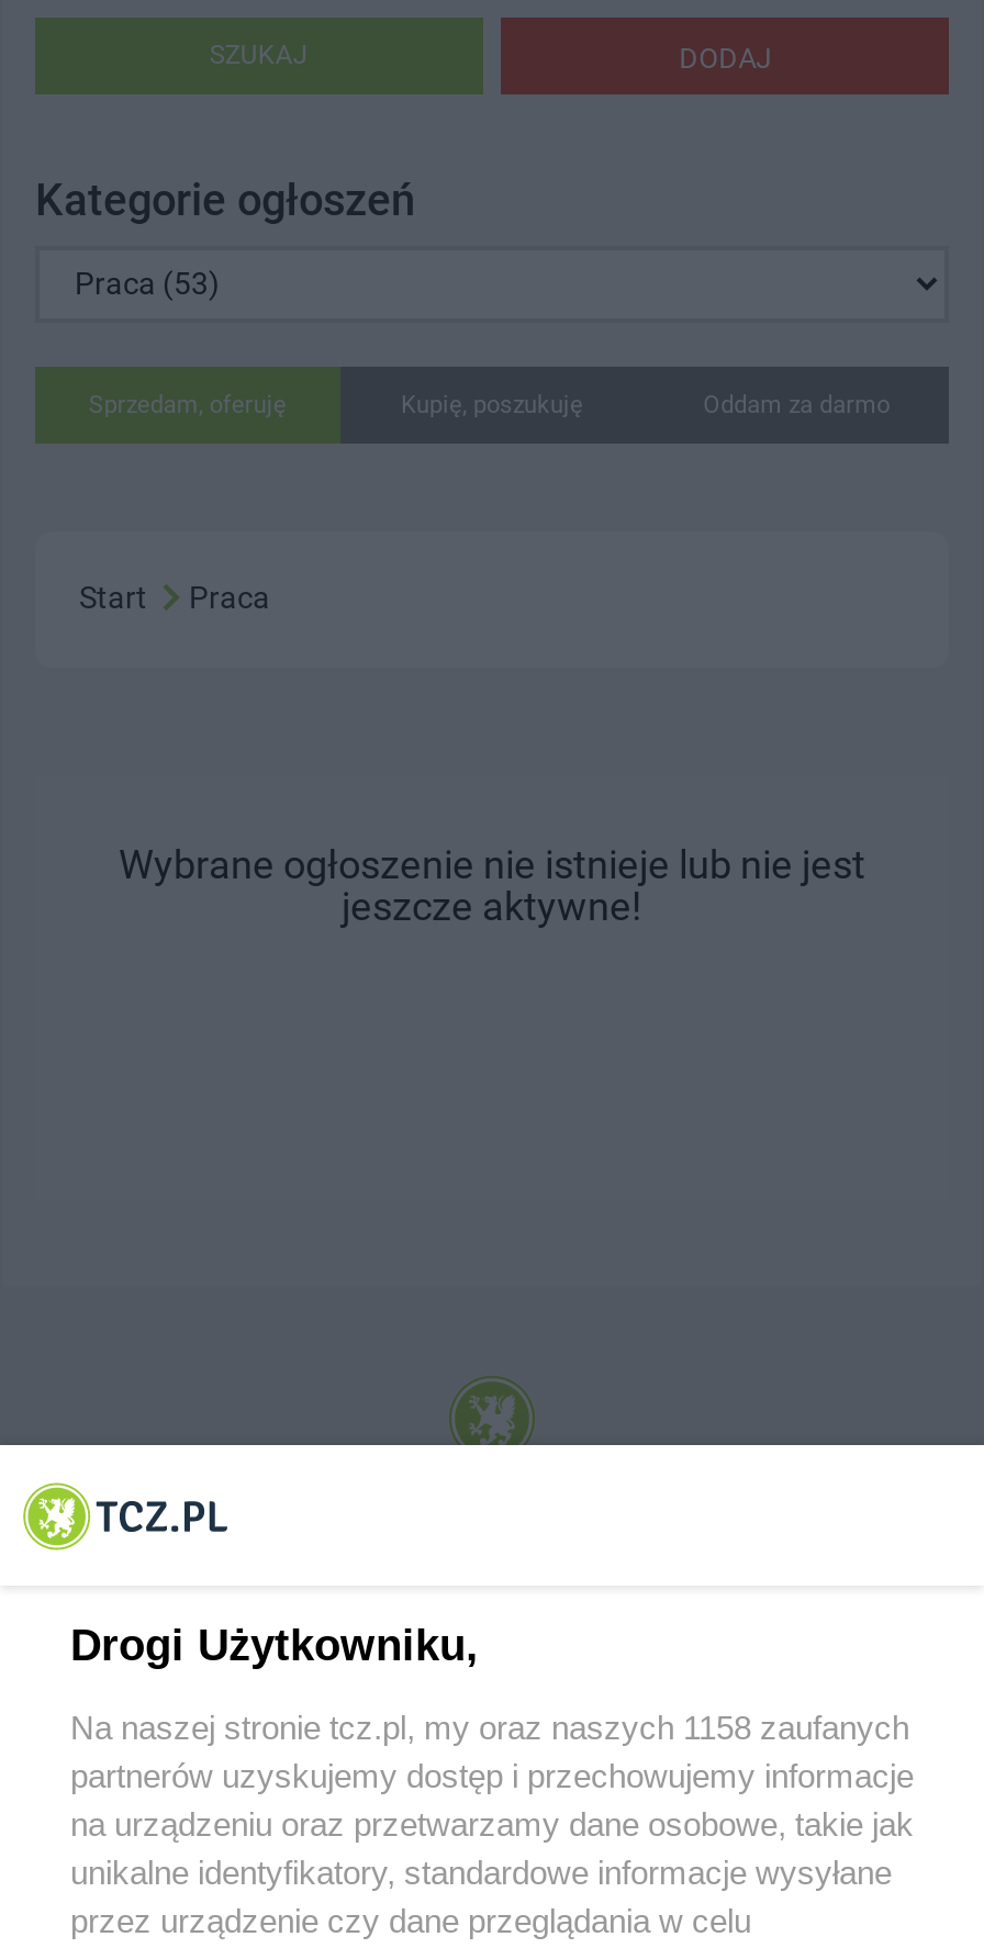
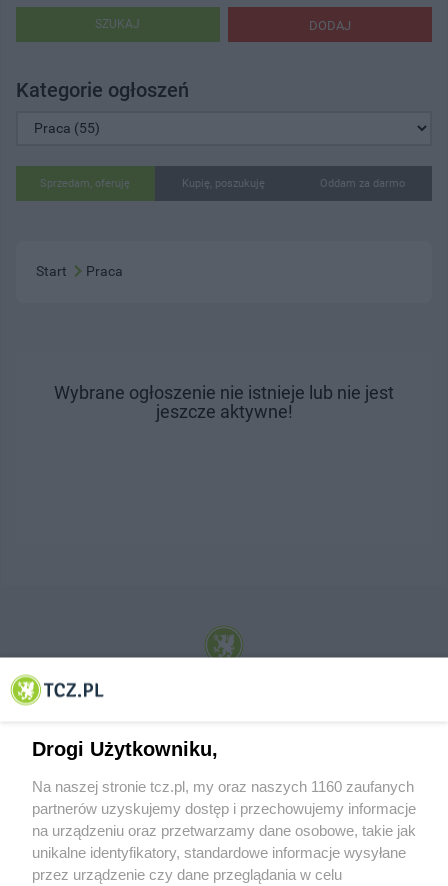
- Na naszej stronie tcz.pl, my oraz naszych 1158 zaufanych
+ Na naszej stronie tcz.pl, my oraz naszych 1160 zaufanych
